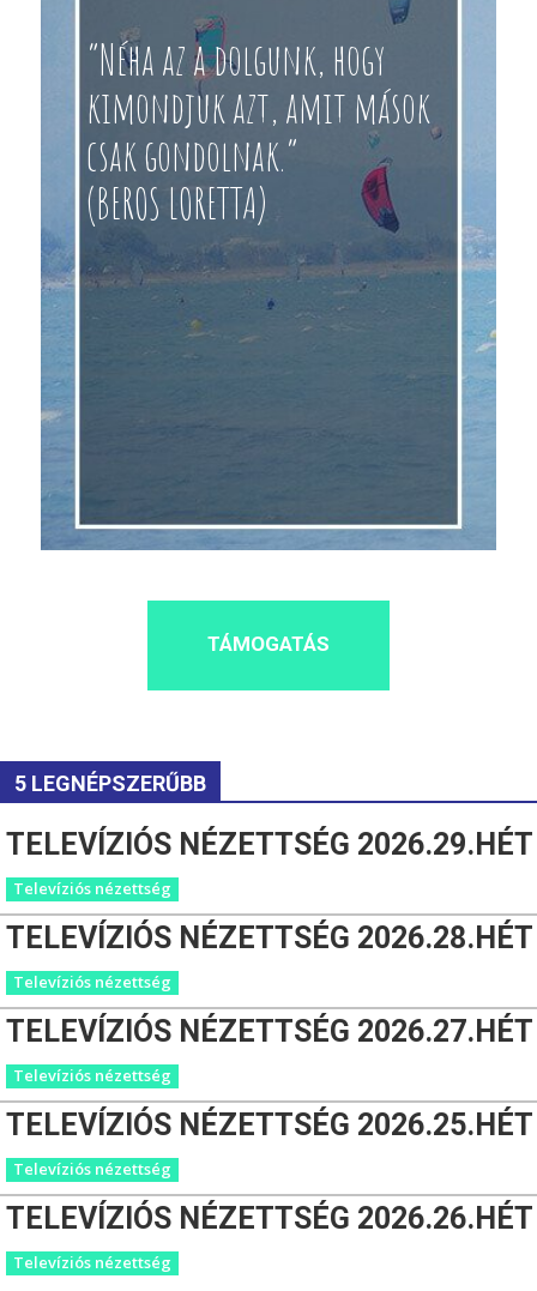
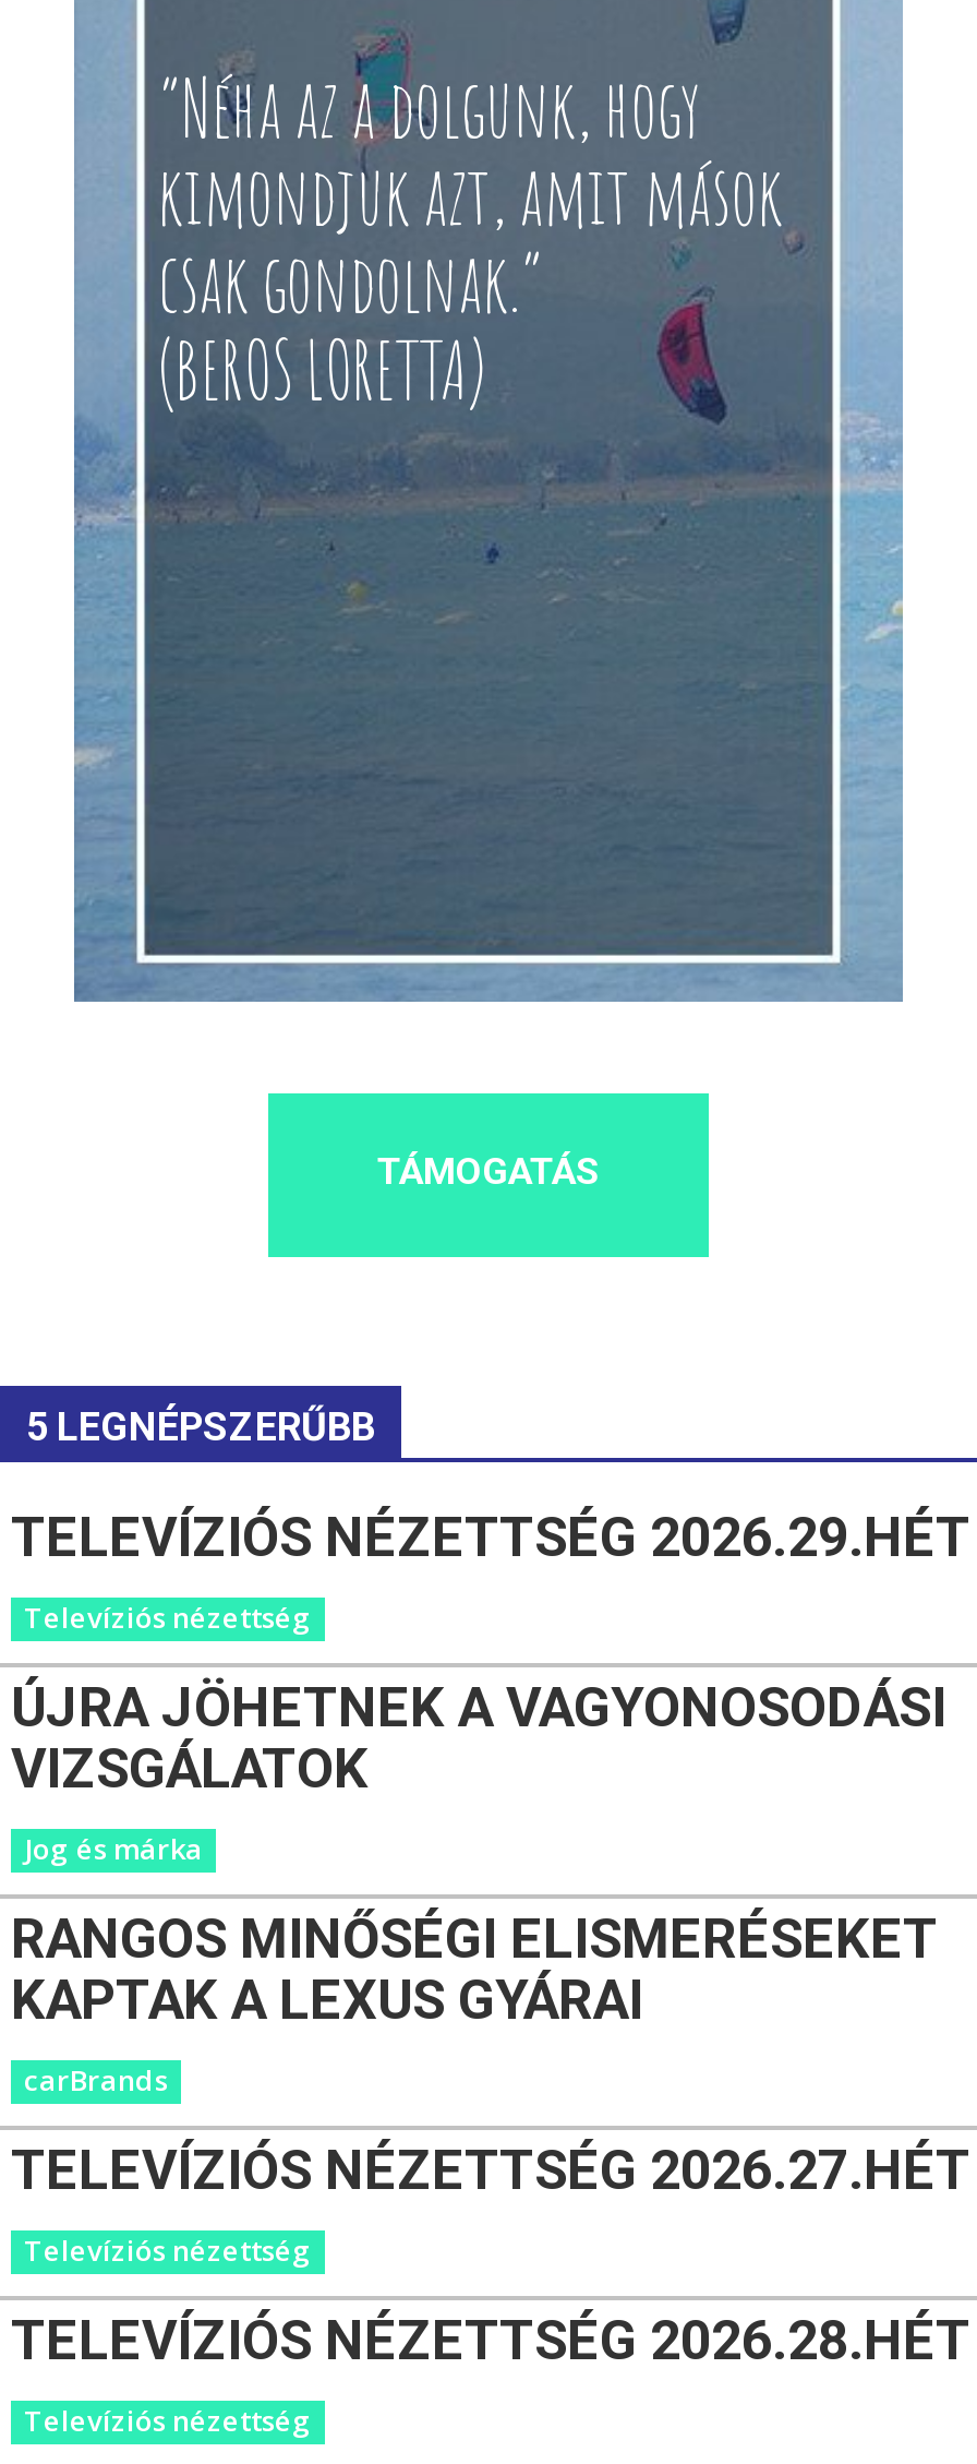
moved down: TELEVÍZIÓS NÉZETTSÉG 2026.28.HÉT

- Televíziós nézettség
+ ÚJRA JÖHETNEK A VAGYONOSODÁSI
+ VIZSGÁLATOK
+ Jog és márka
+ RANGOS MINŐSÉGI ELISMERÉSEKET
+ KAPTAK A LEXUS GYÁRAI
+ carBrands

moved down: TELEVÍZIÓS NÉZETTSÉG 2026.27.HÉT | Televíziós nézettség

- TELEVÍZIÓS NÉZETTSÉG 2026.25.HÉT
- Televíziós nézettség
- TELEVÍZIÓS NÉZETTSÉG 2026.26.HÉT
